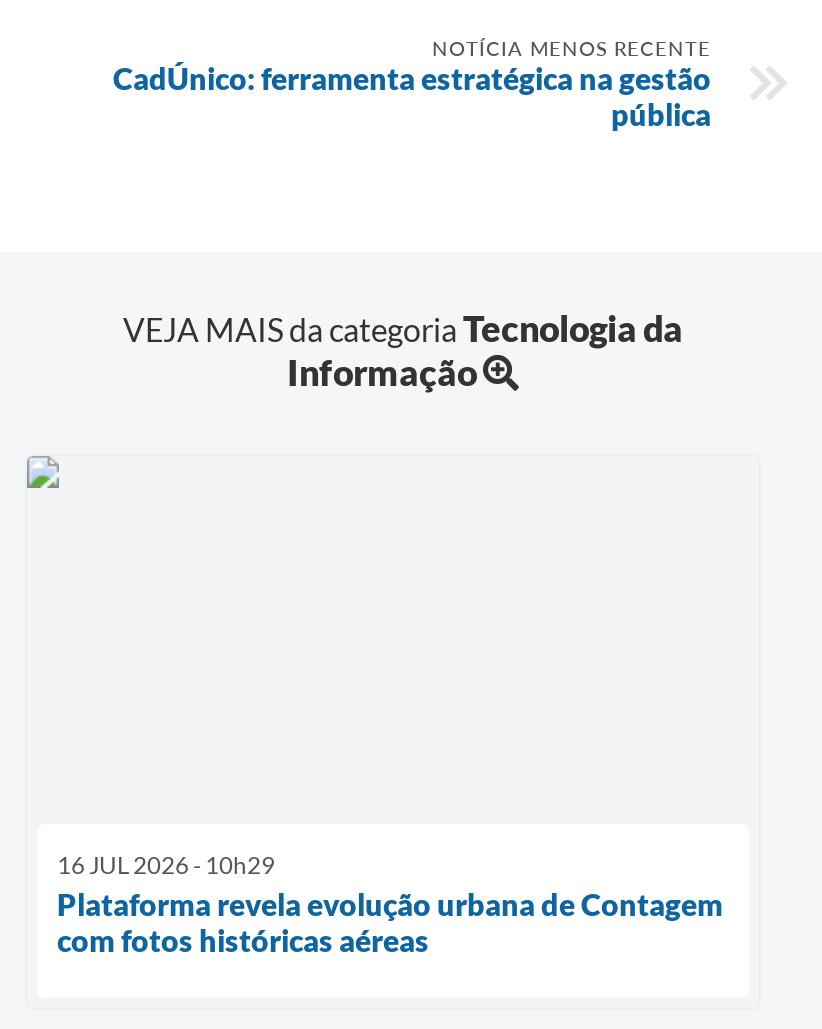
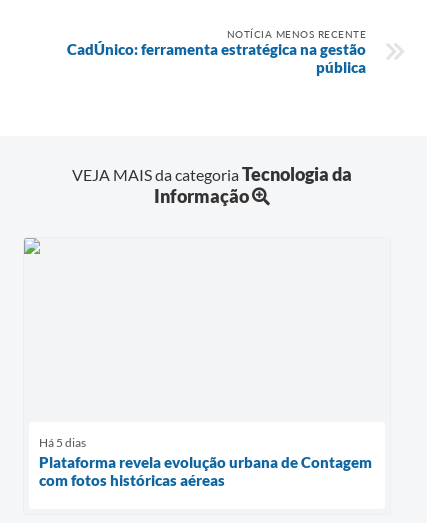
- 16 JUL 2026 - 10h29
+ Há 5 dias
